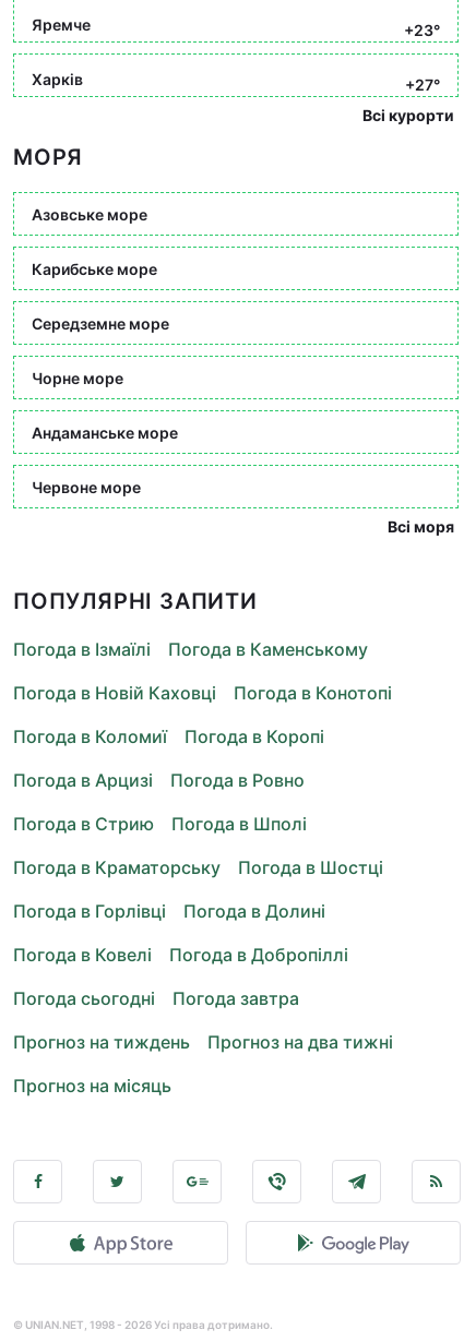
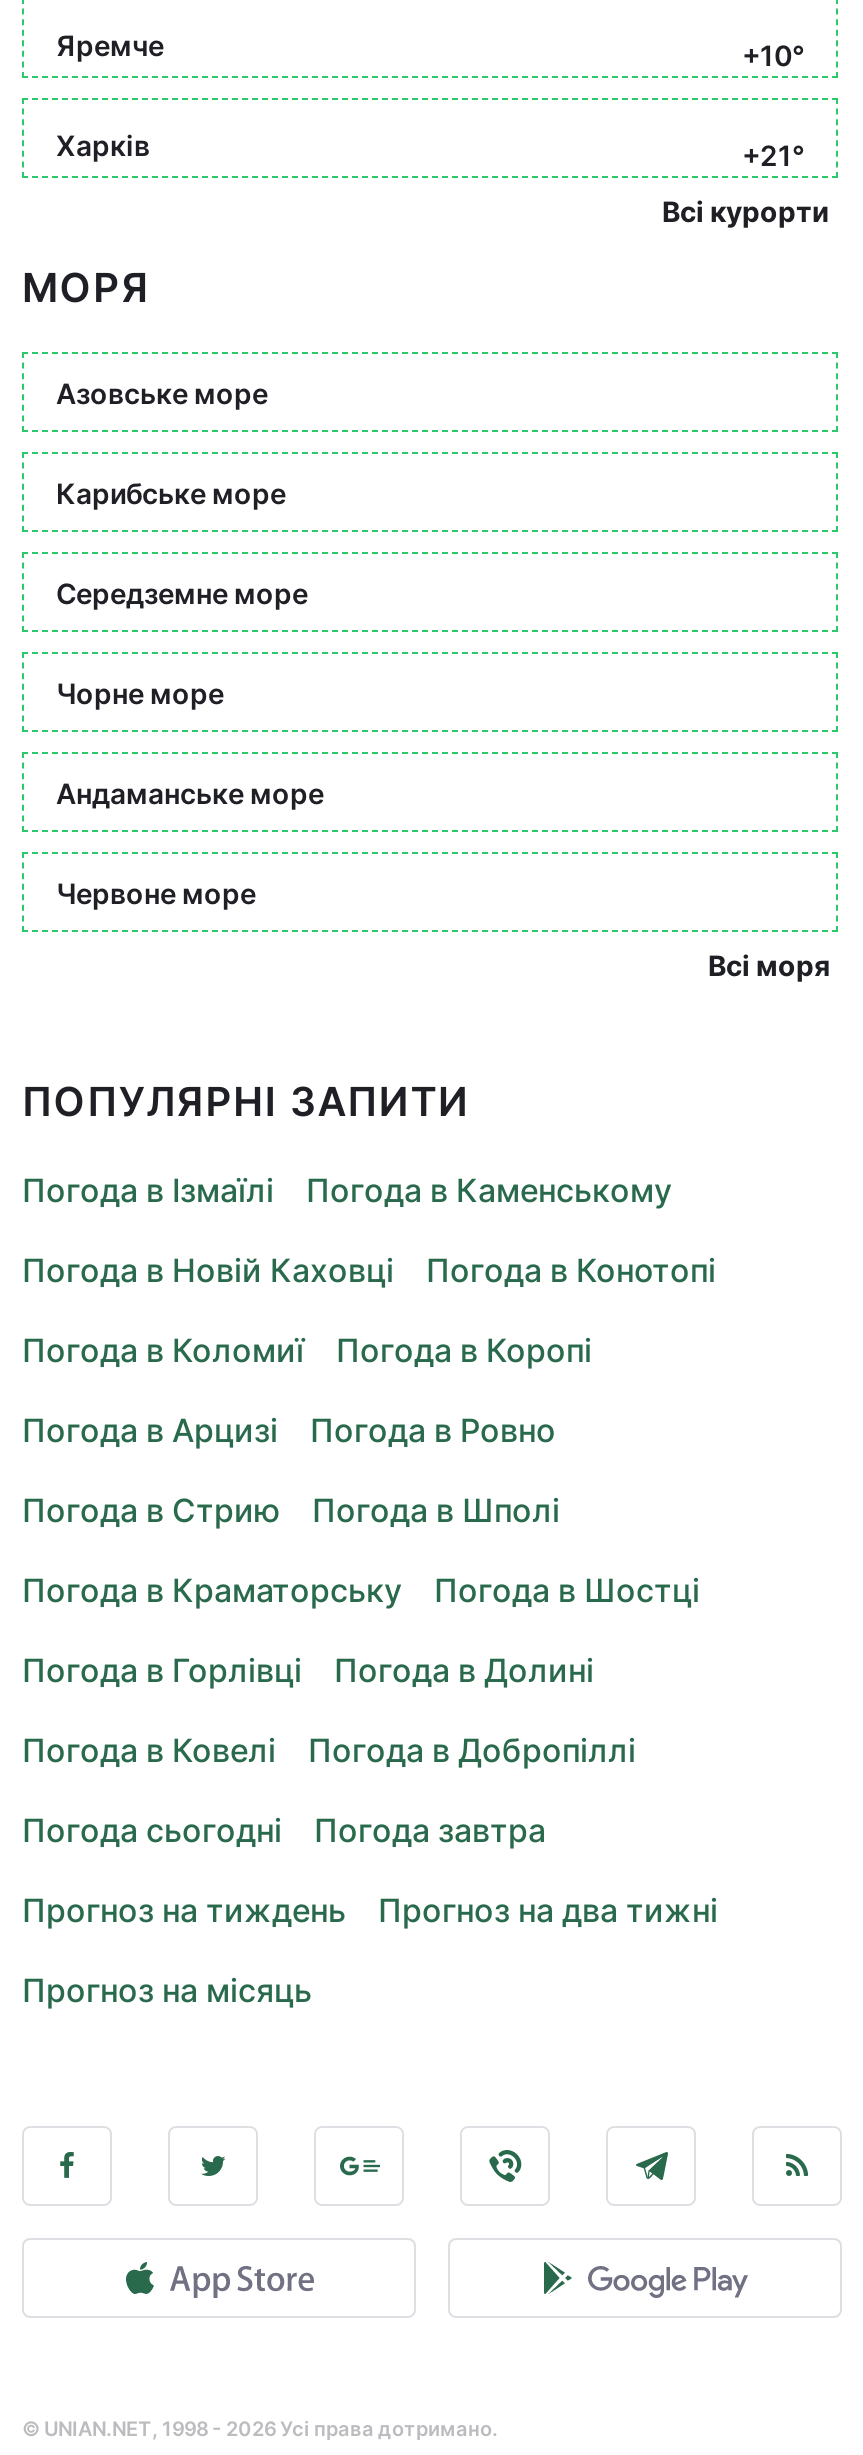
- +23°
+ +10°

- +27°
+ +21°
